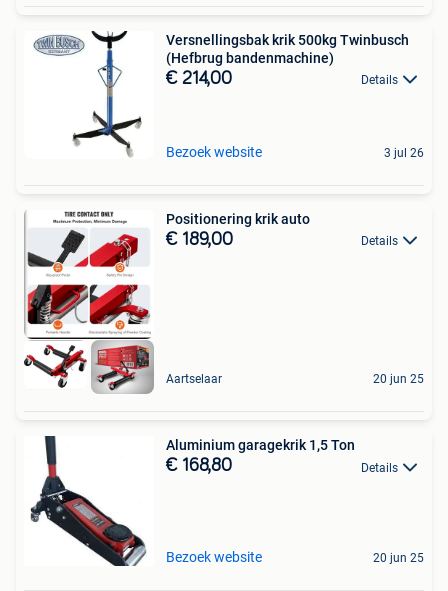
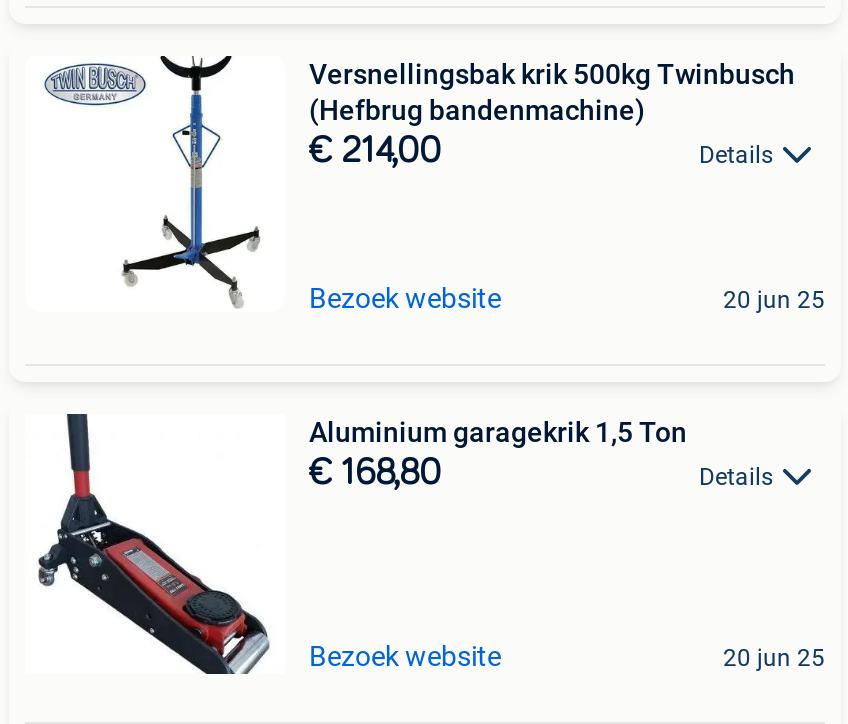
- 3 jul 26

- [image]
- Positionering krik auto
- € 189,00
- Details

- Aartselaar
